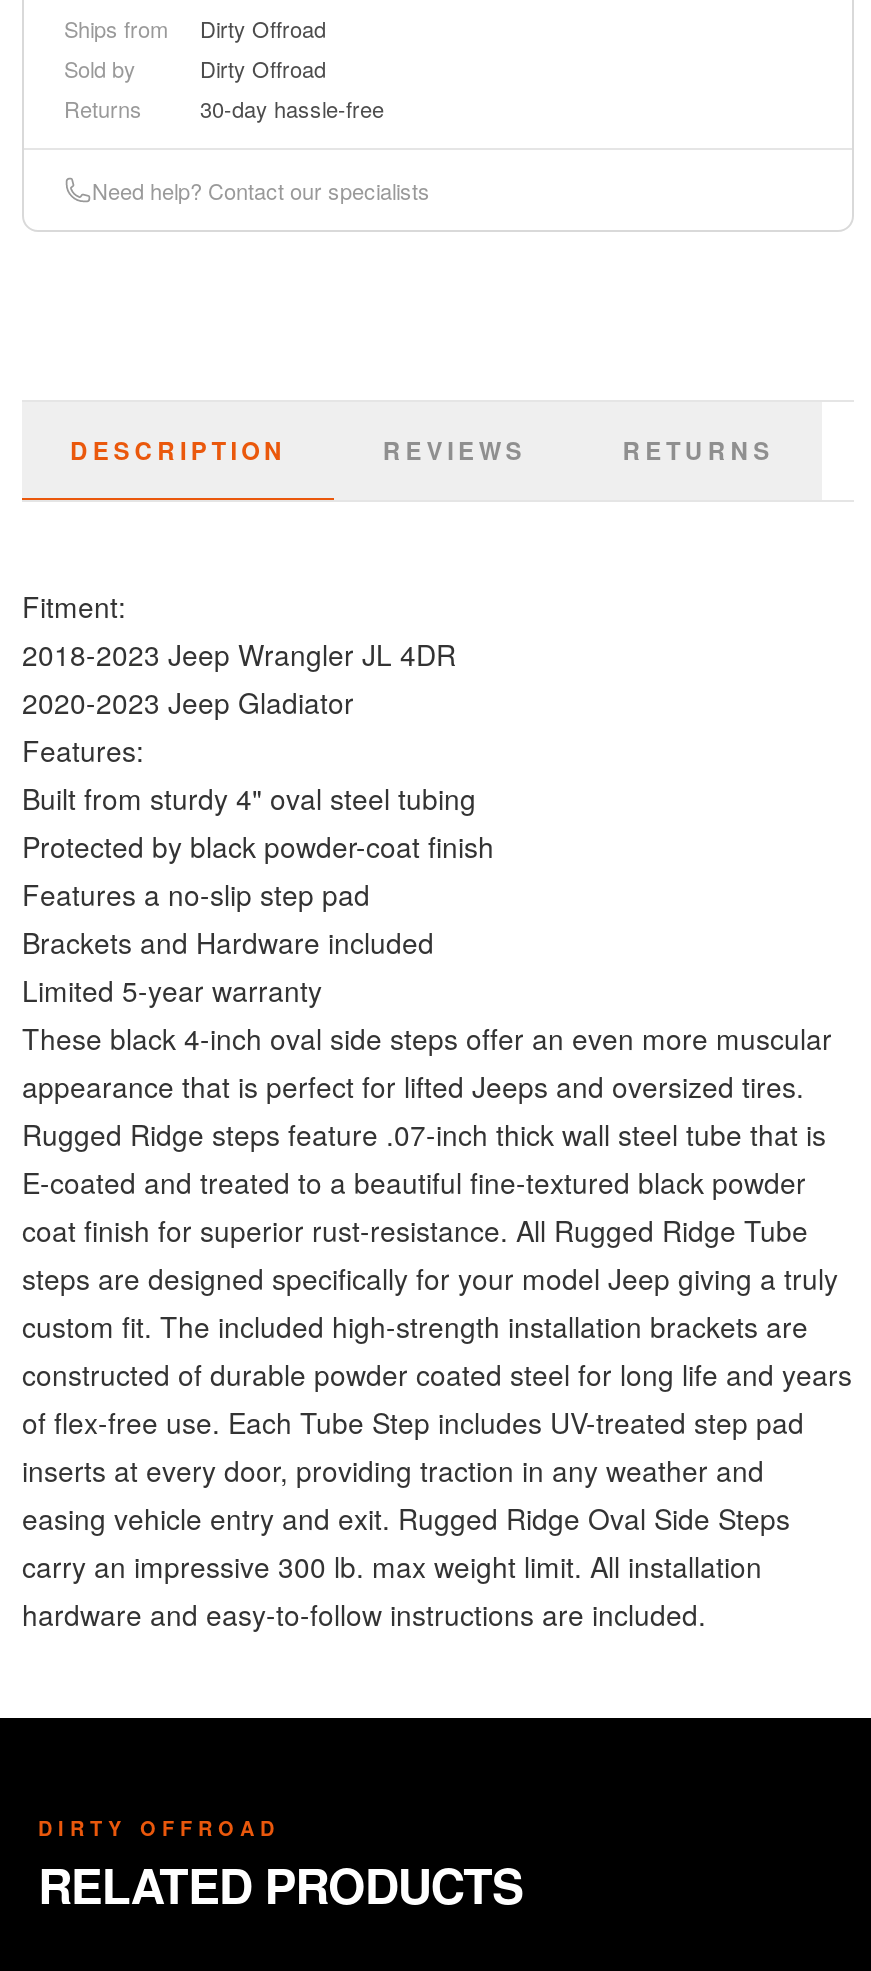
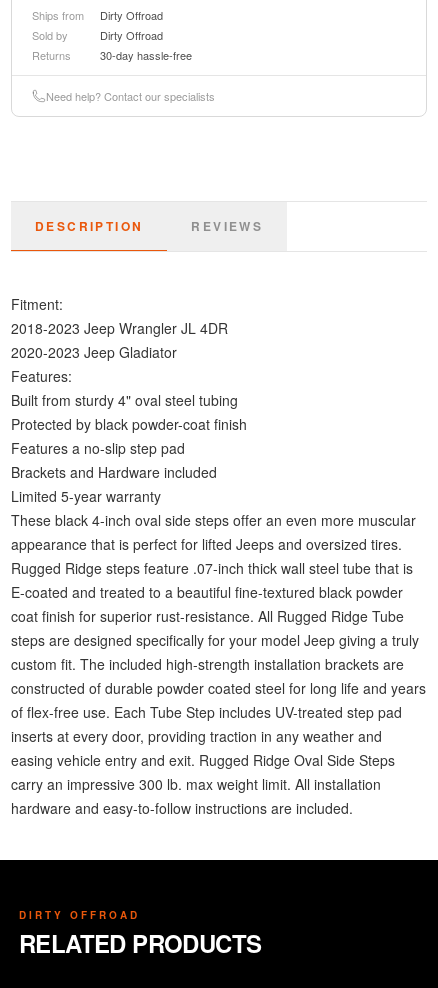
- RETURNS
